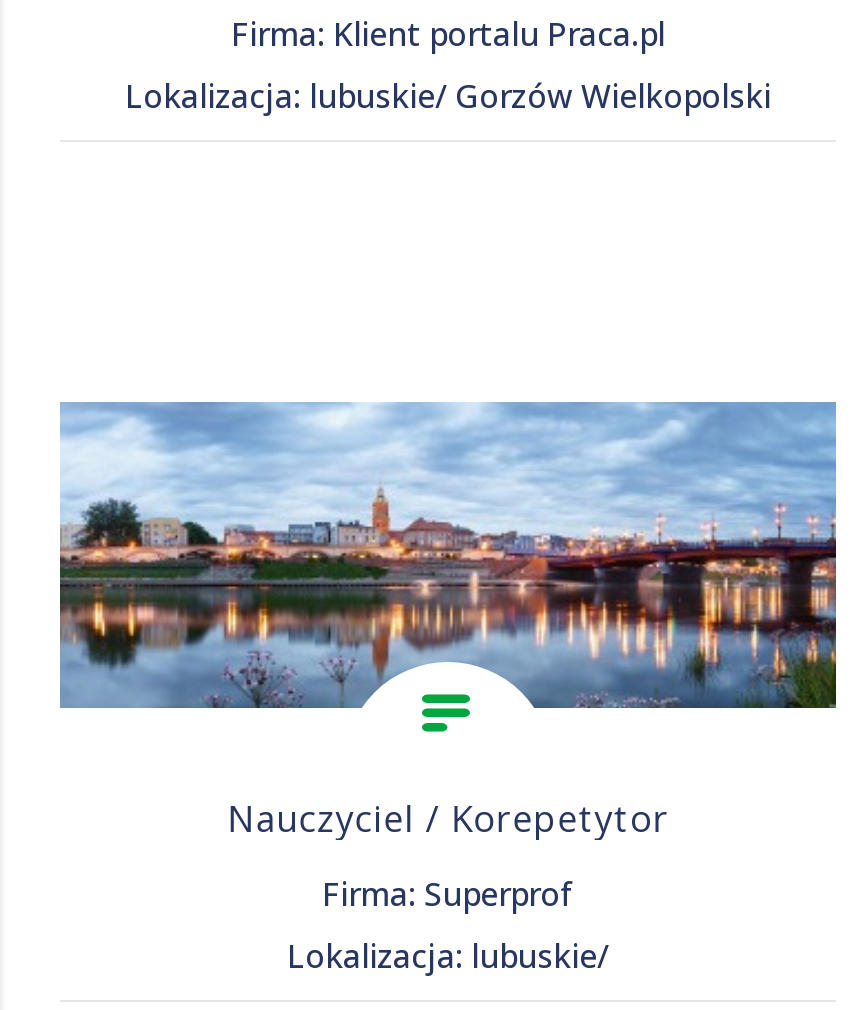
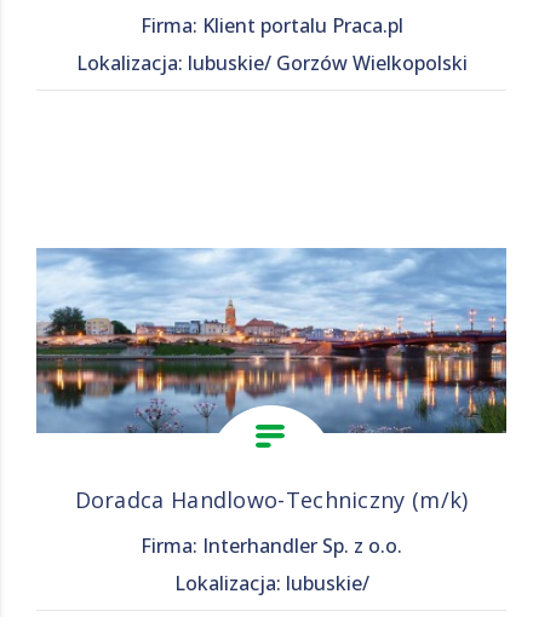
- Nauczyciel / Korepetytor
+ Doradca Handlowo-Techniczny (m/k)

- Firma: Superprof
+ Firma: Interhandler Sp. z o.o.
